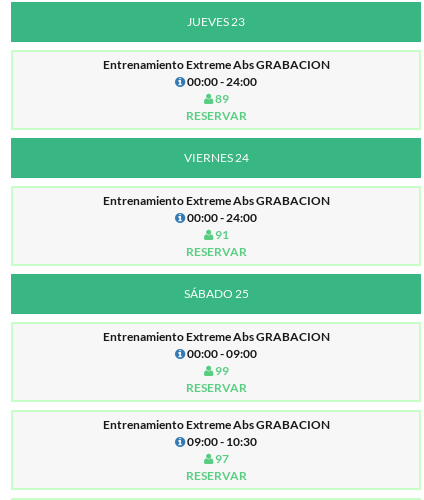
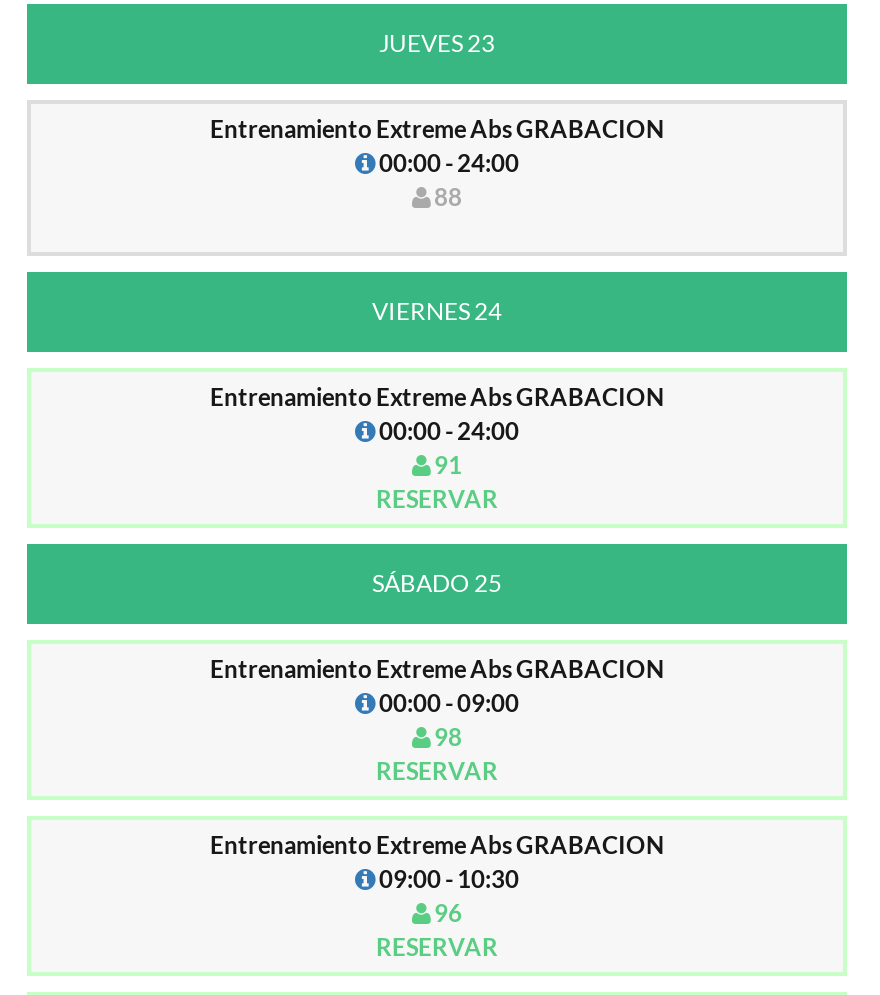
- 89
- RESERVAR
+ 88

- 99
+ 98

- 97
+ 96
